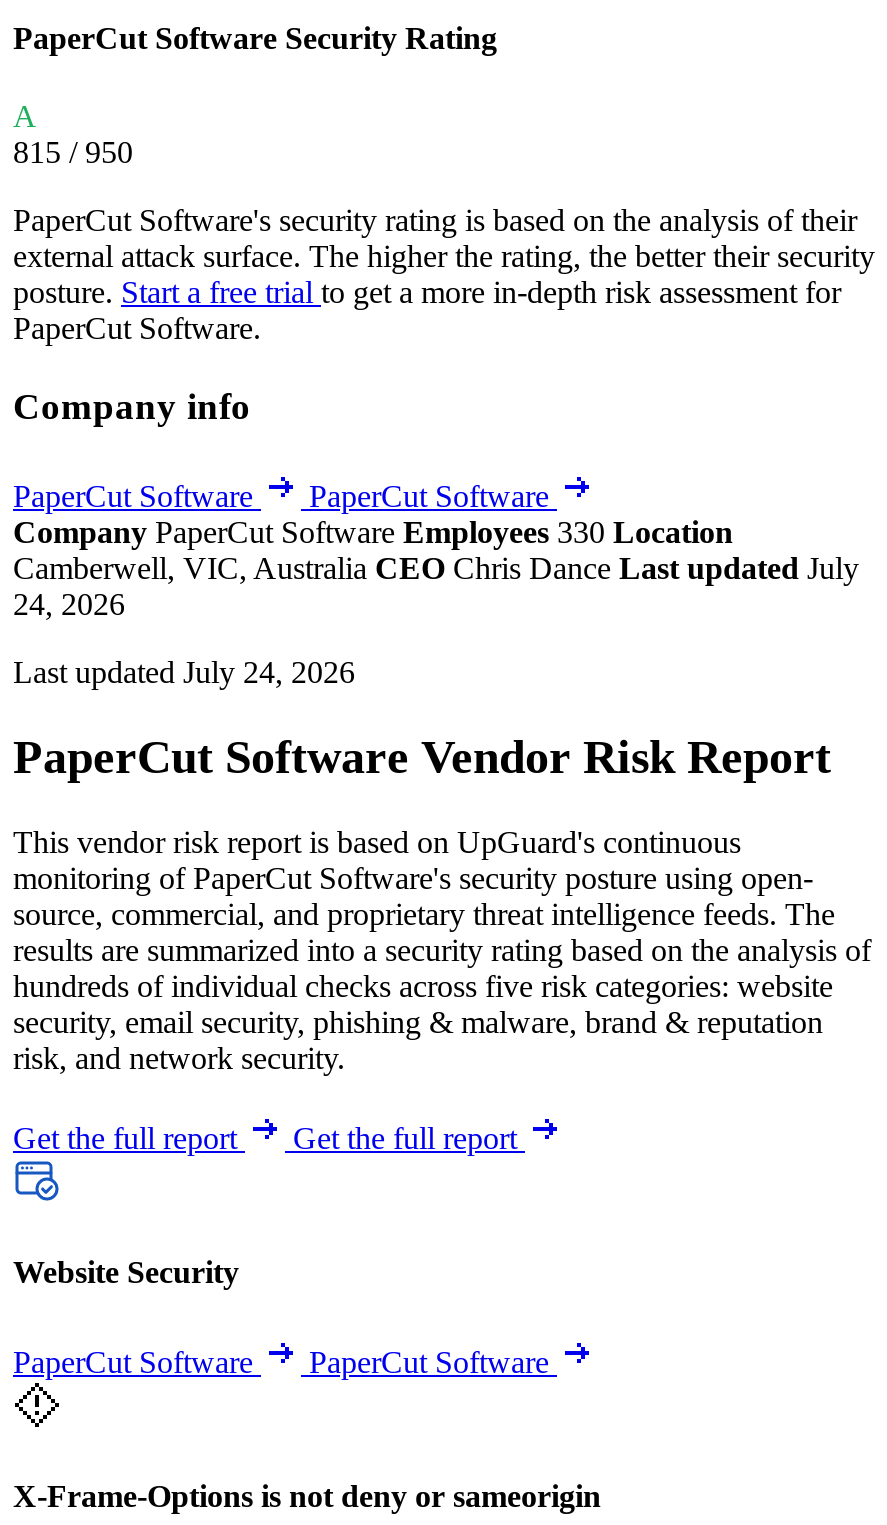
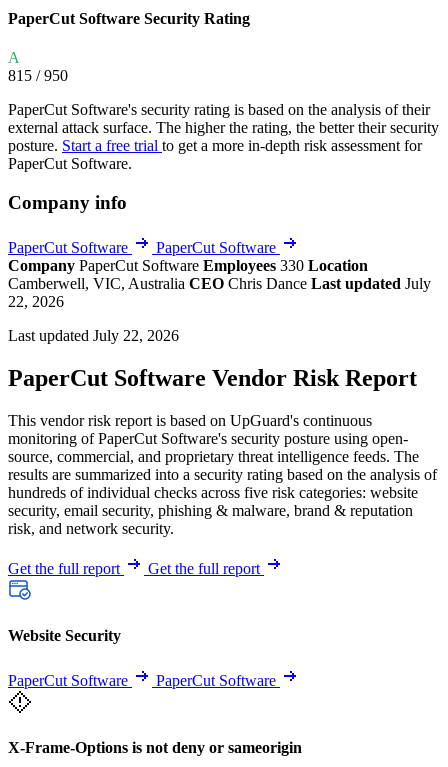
- 24, 2026
+ 22, 2026

- Last updated July 24, 2026
+ Last updated July 22, 2026
